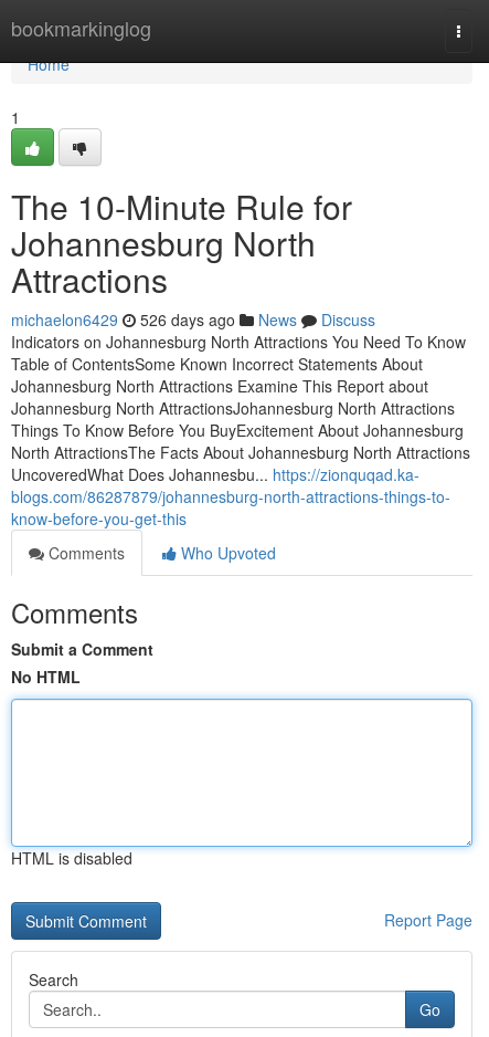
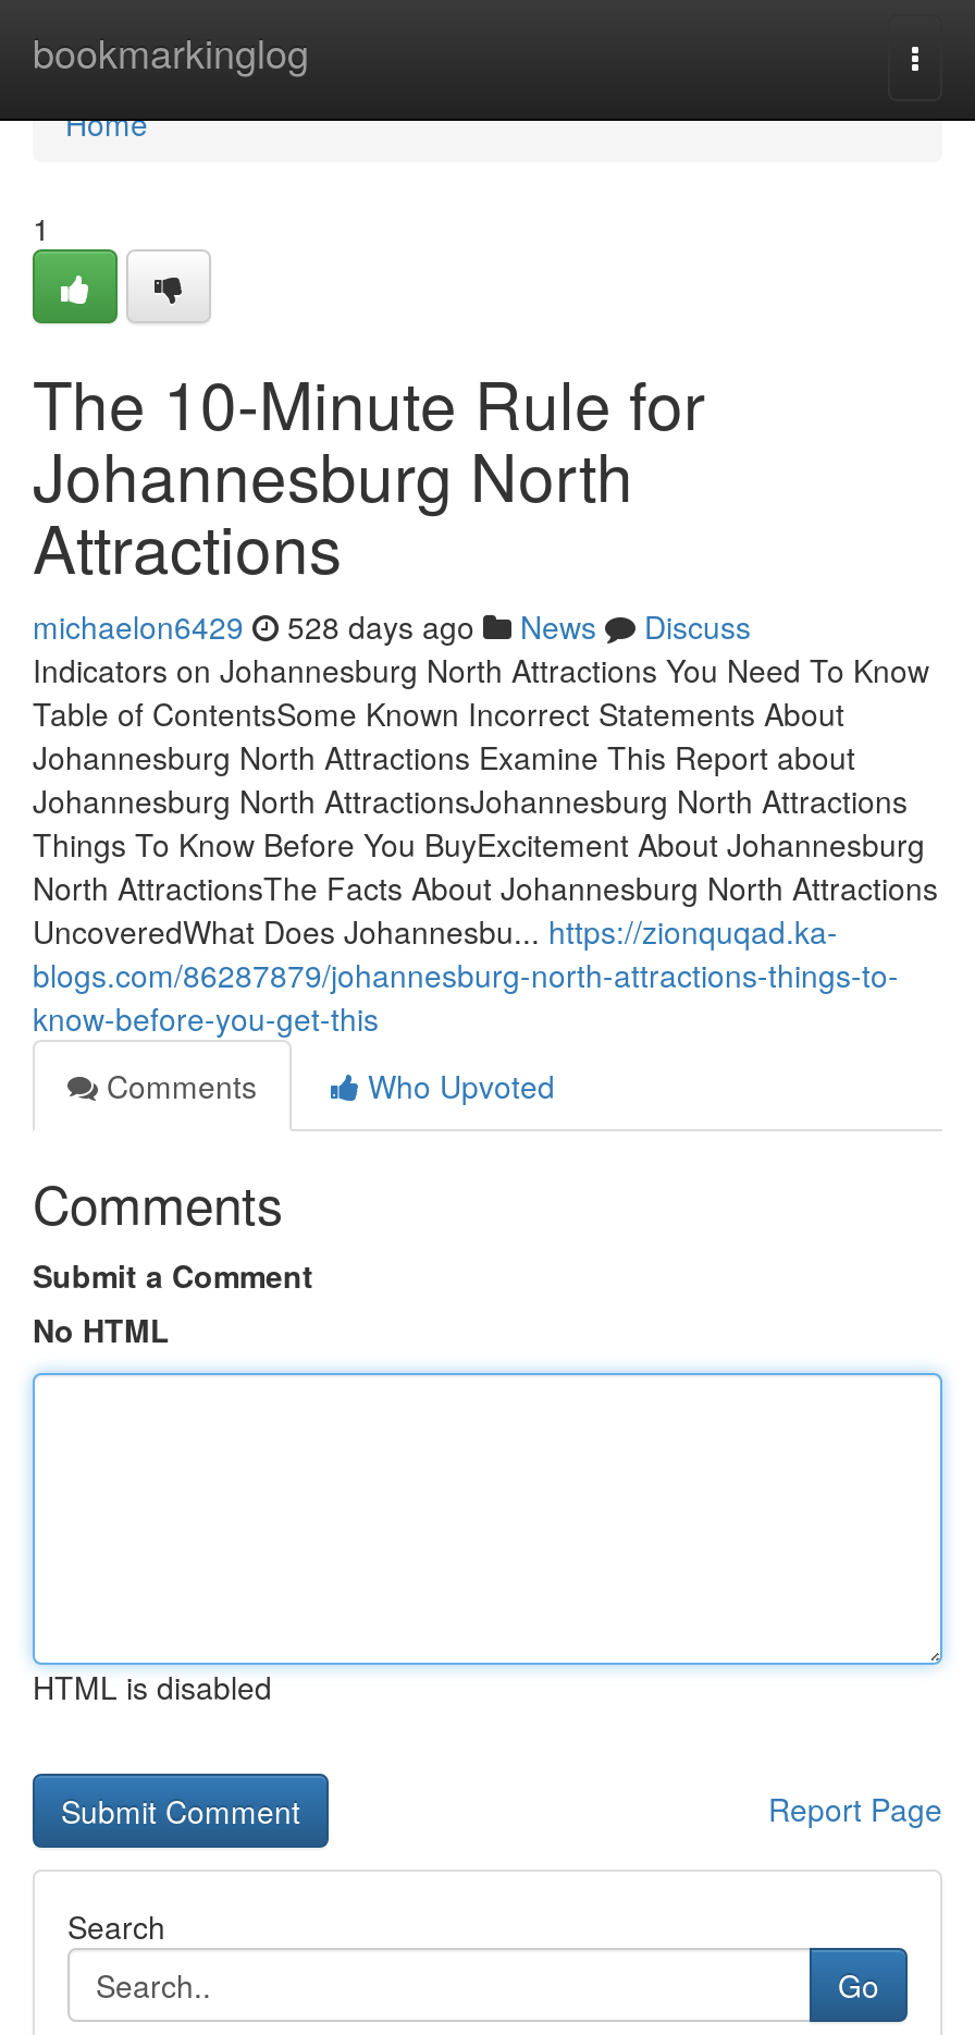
- michaelon6429 526 days ago News Discuss
+ michaelon6429 528 days ago News Discuss
